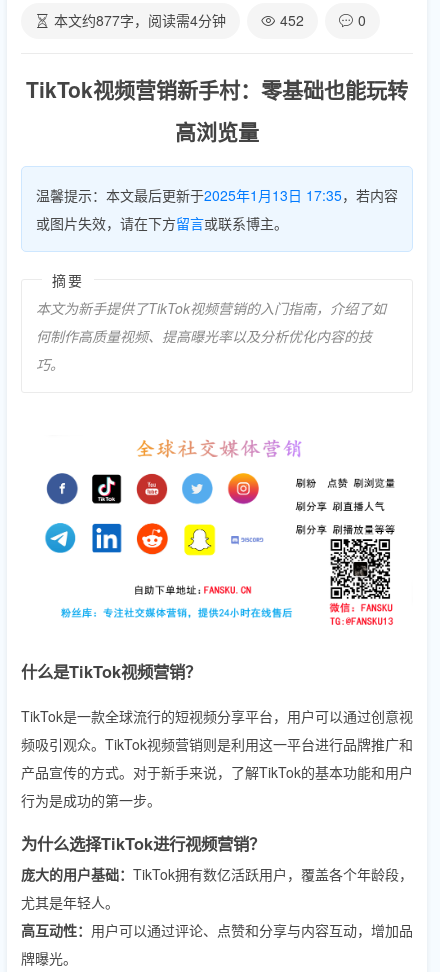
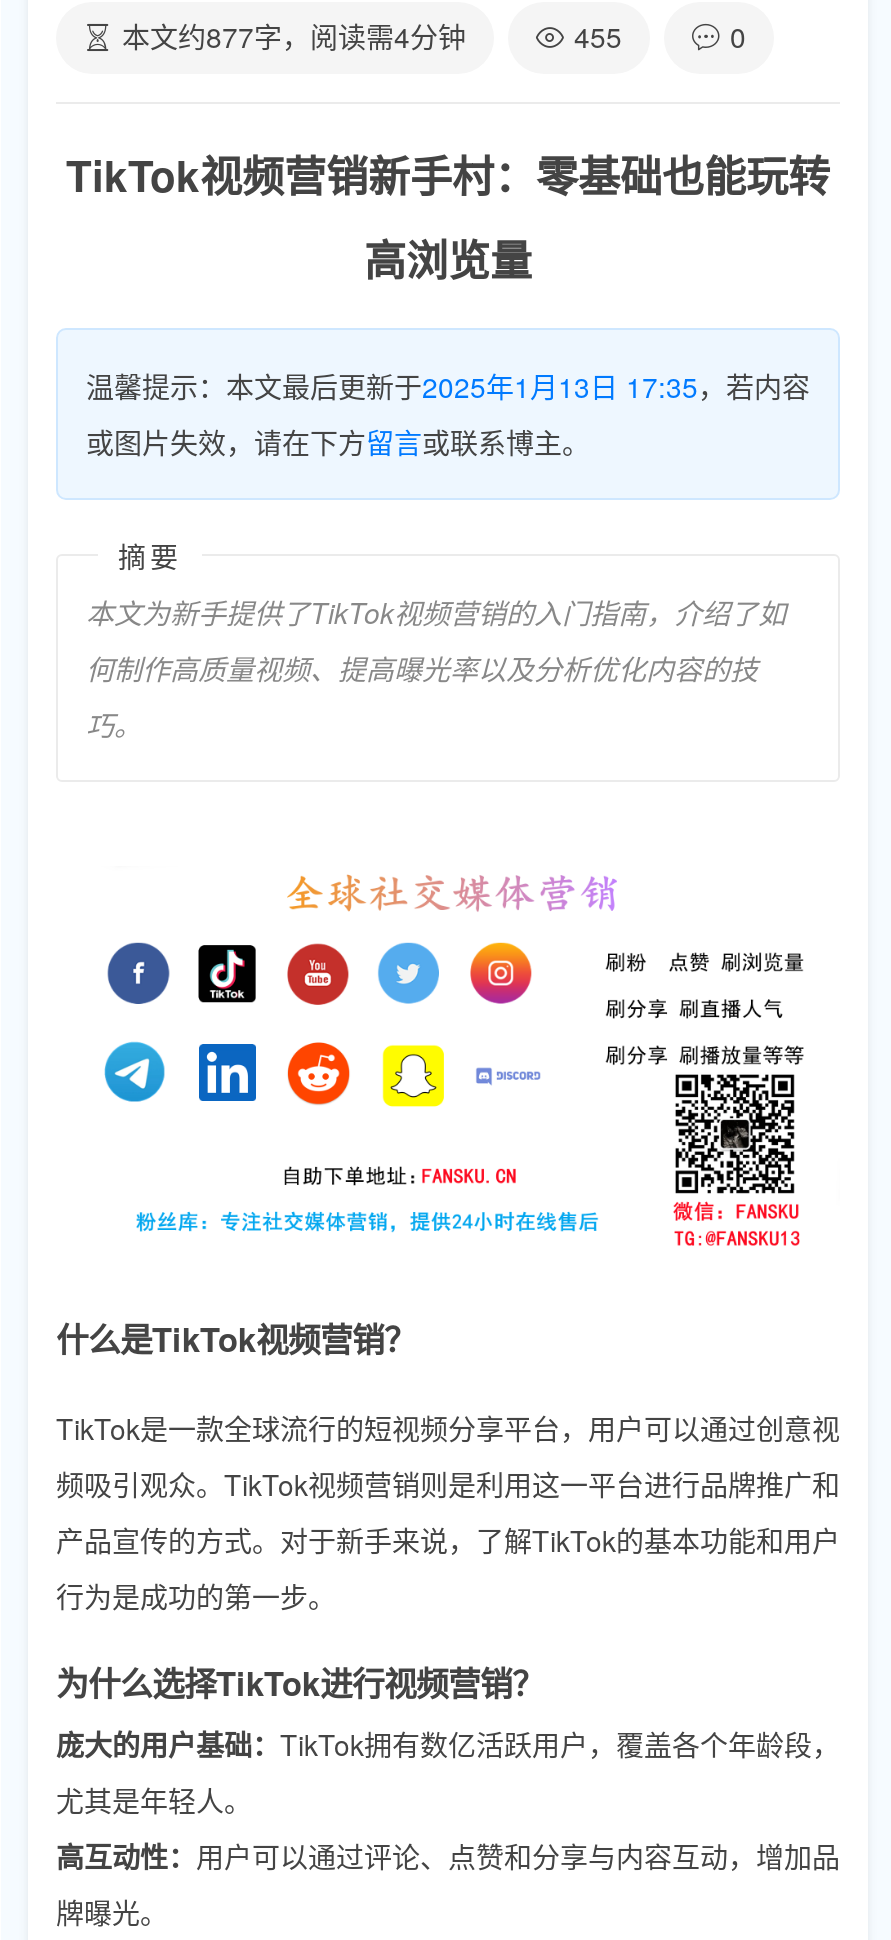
- 452
+ 455
